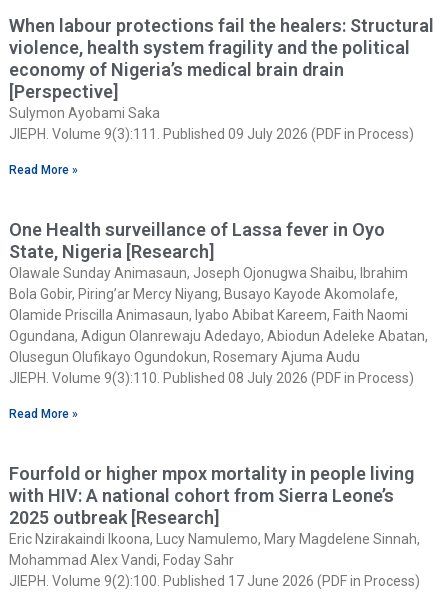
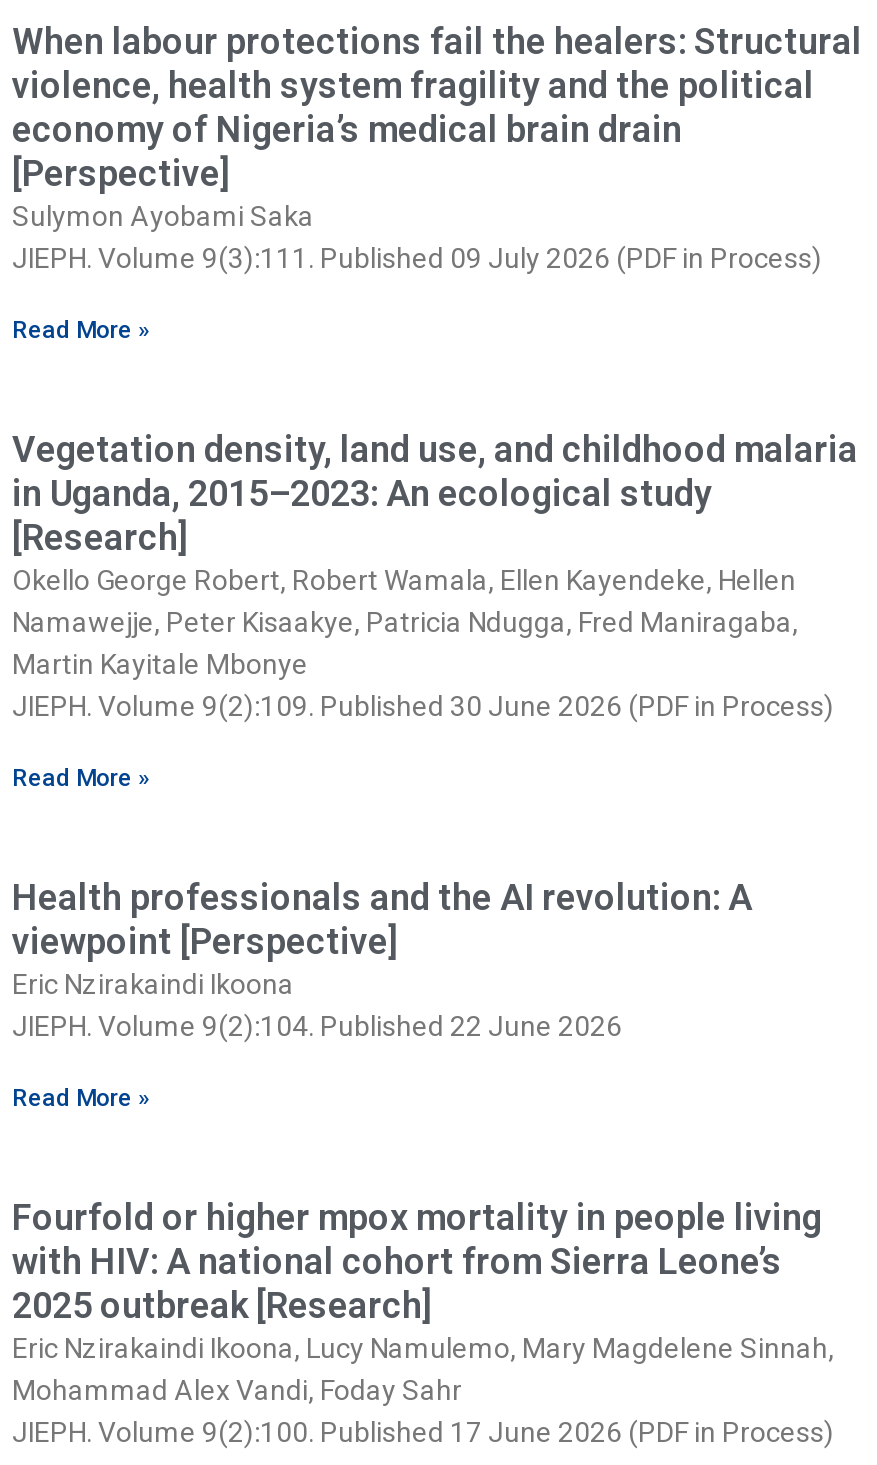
- One Health surveillance of Lassa fever in Oyo
- State, Nigeria [Research]
- Olawale Sunday Animasaun, Joseph Ojonugwa Shaibu, Ibrahim
- Bola Gobir, Piring’ar Mercy Niyang, Busayo Kayode Akomolafe,
- Olamide Priscilla Animasaun, Iyabo Abibat Kareem, Faith Naomi
- Ogundana, Adigun Olanrewaju Adedayo, Abiodun Adeleke Abatan,
- Olusegun Olufikayo Ogundokun, Rosemary Ajuma Audu
- JIEPH. Volume 9(3):110. Published 08 July 2026 (PDF in Process)
+ Vegetation density, land use, and childhood malaria
+ in Uganda, 2015–2023: An ecological study
+ [Research]
+ Okello George Robert, Robert Wamala, Ellen Kayendeke, Hellen
+ Namawejje, Peter Kisaakye, Patricia Ndugga, Fred Maniragaba,
+ Martin Kayitale Mbonye
+ JIEPH. Volume 9(2):109. Published 30 June 2026 (PDF in Process)
+ Read More »
+ Health professionals and the AI revolution: A
+ viewpoint [Perspective]
+ Eric Nzirakaindi Ikoona
+ JIEPH. Volume 9(2):104. Published 22 June 2026
